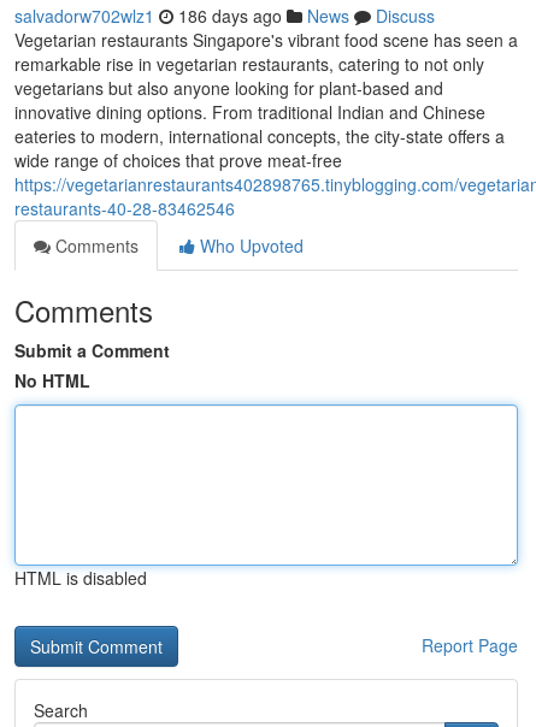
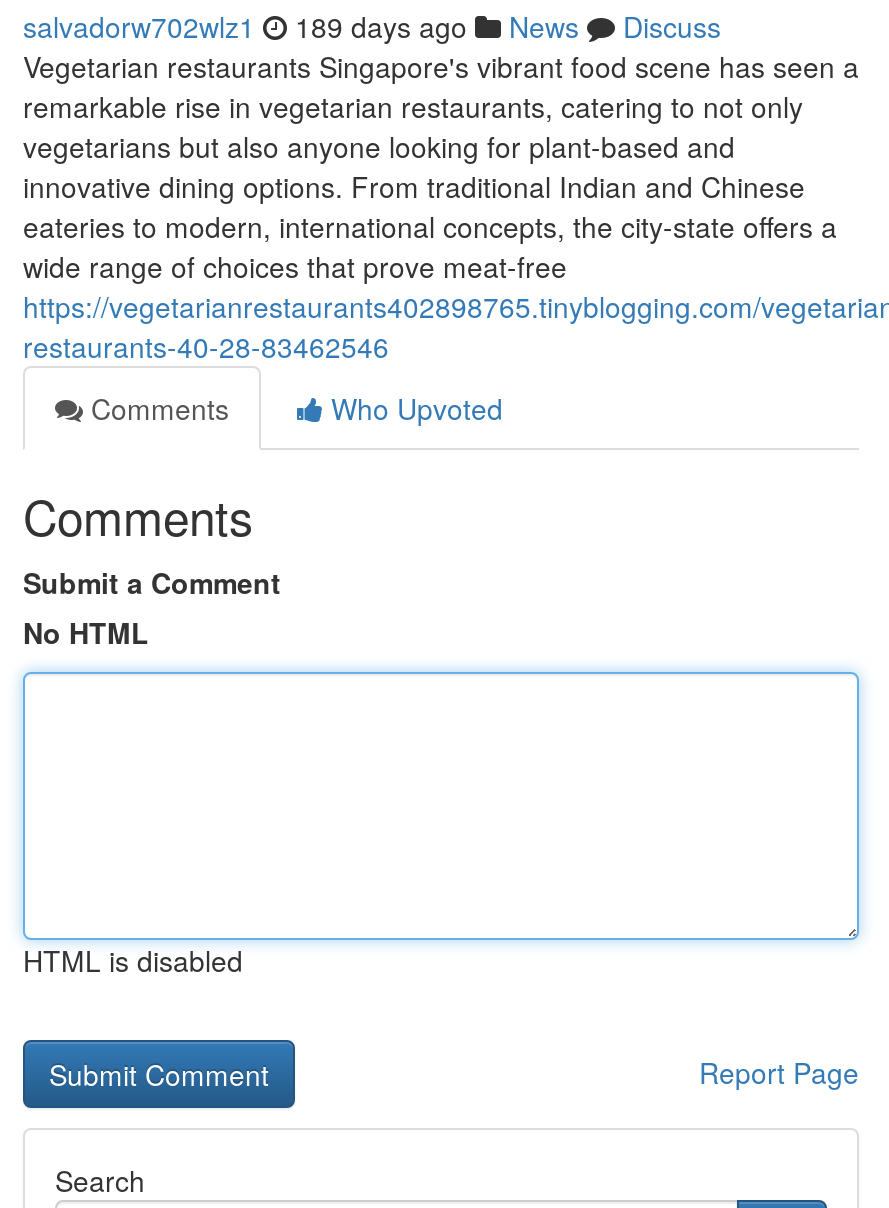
- salvadorw702wlz1 186 days ago News Discuss
+ salvadorw702wlz1 189 days ago News Discuss
